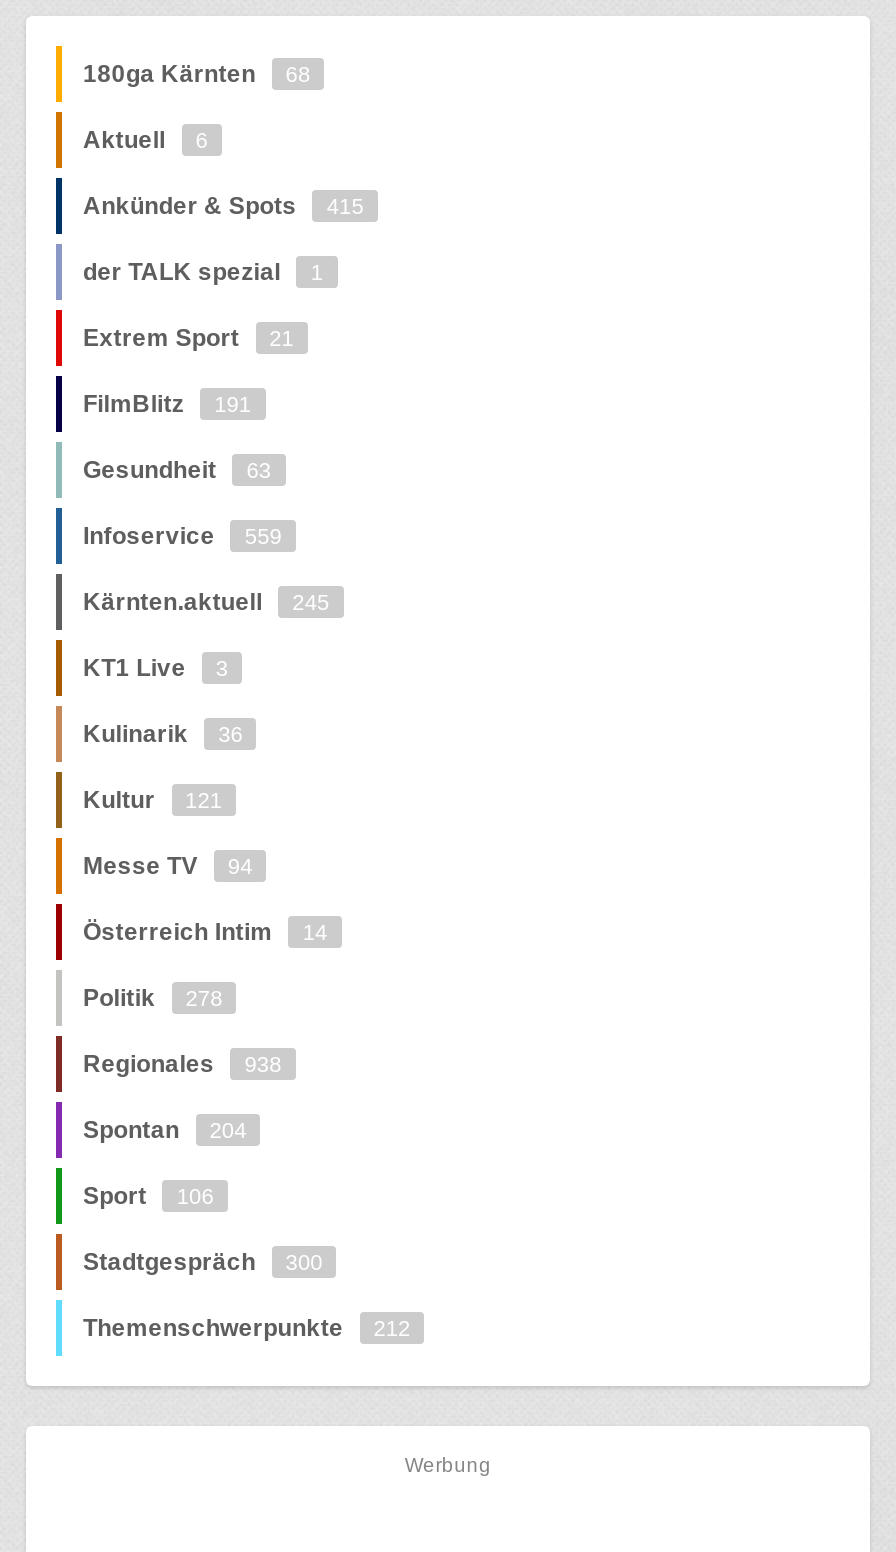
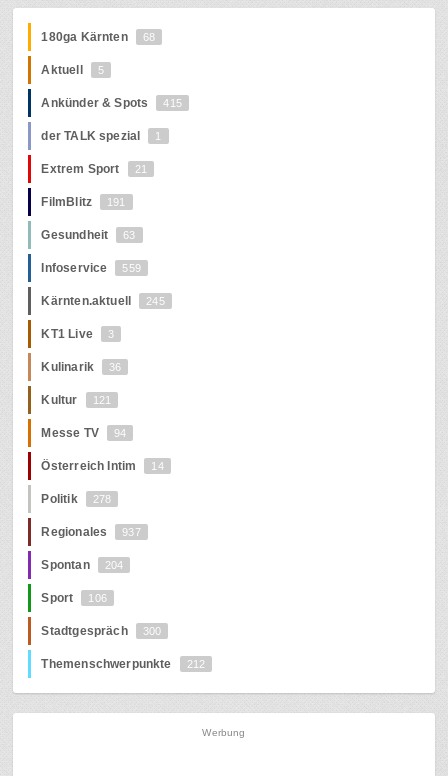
- Aktuell 6
+ Aktuell 5

- Regionales 938
+ Regionales 937
